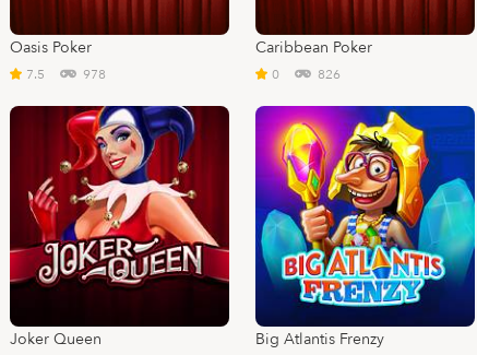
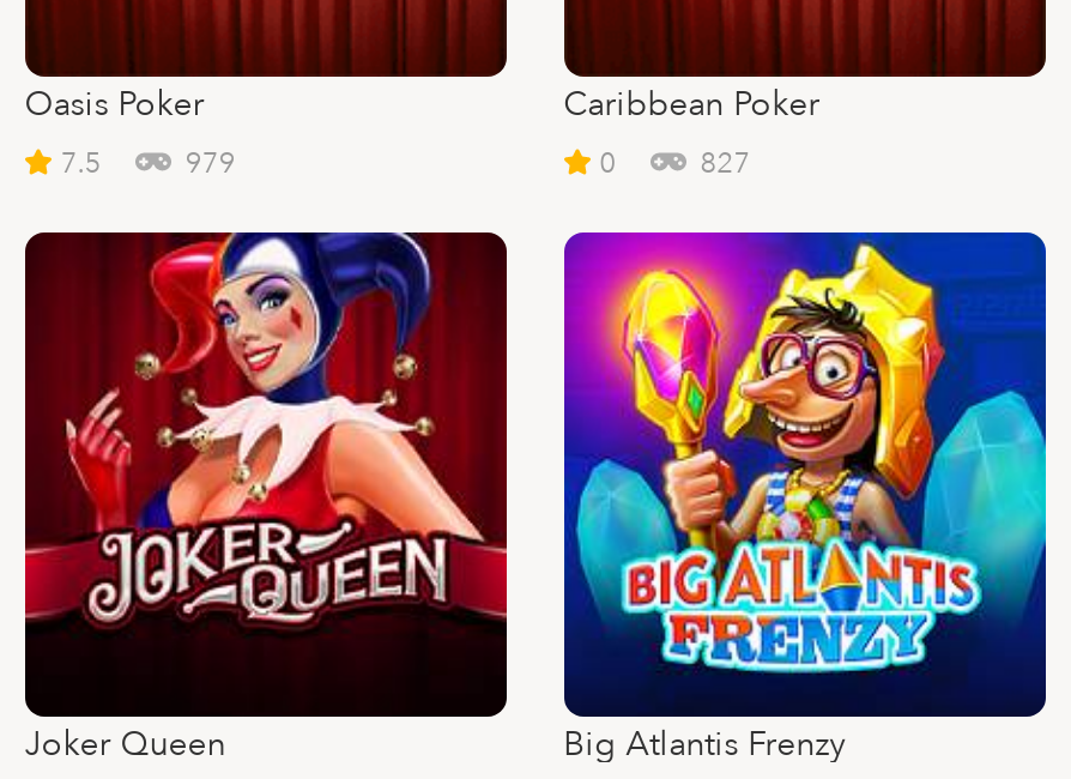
- 978
+ 979

- 826
+ 827
